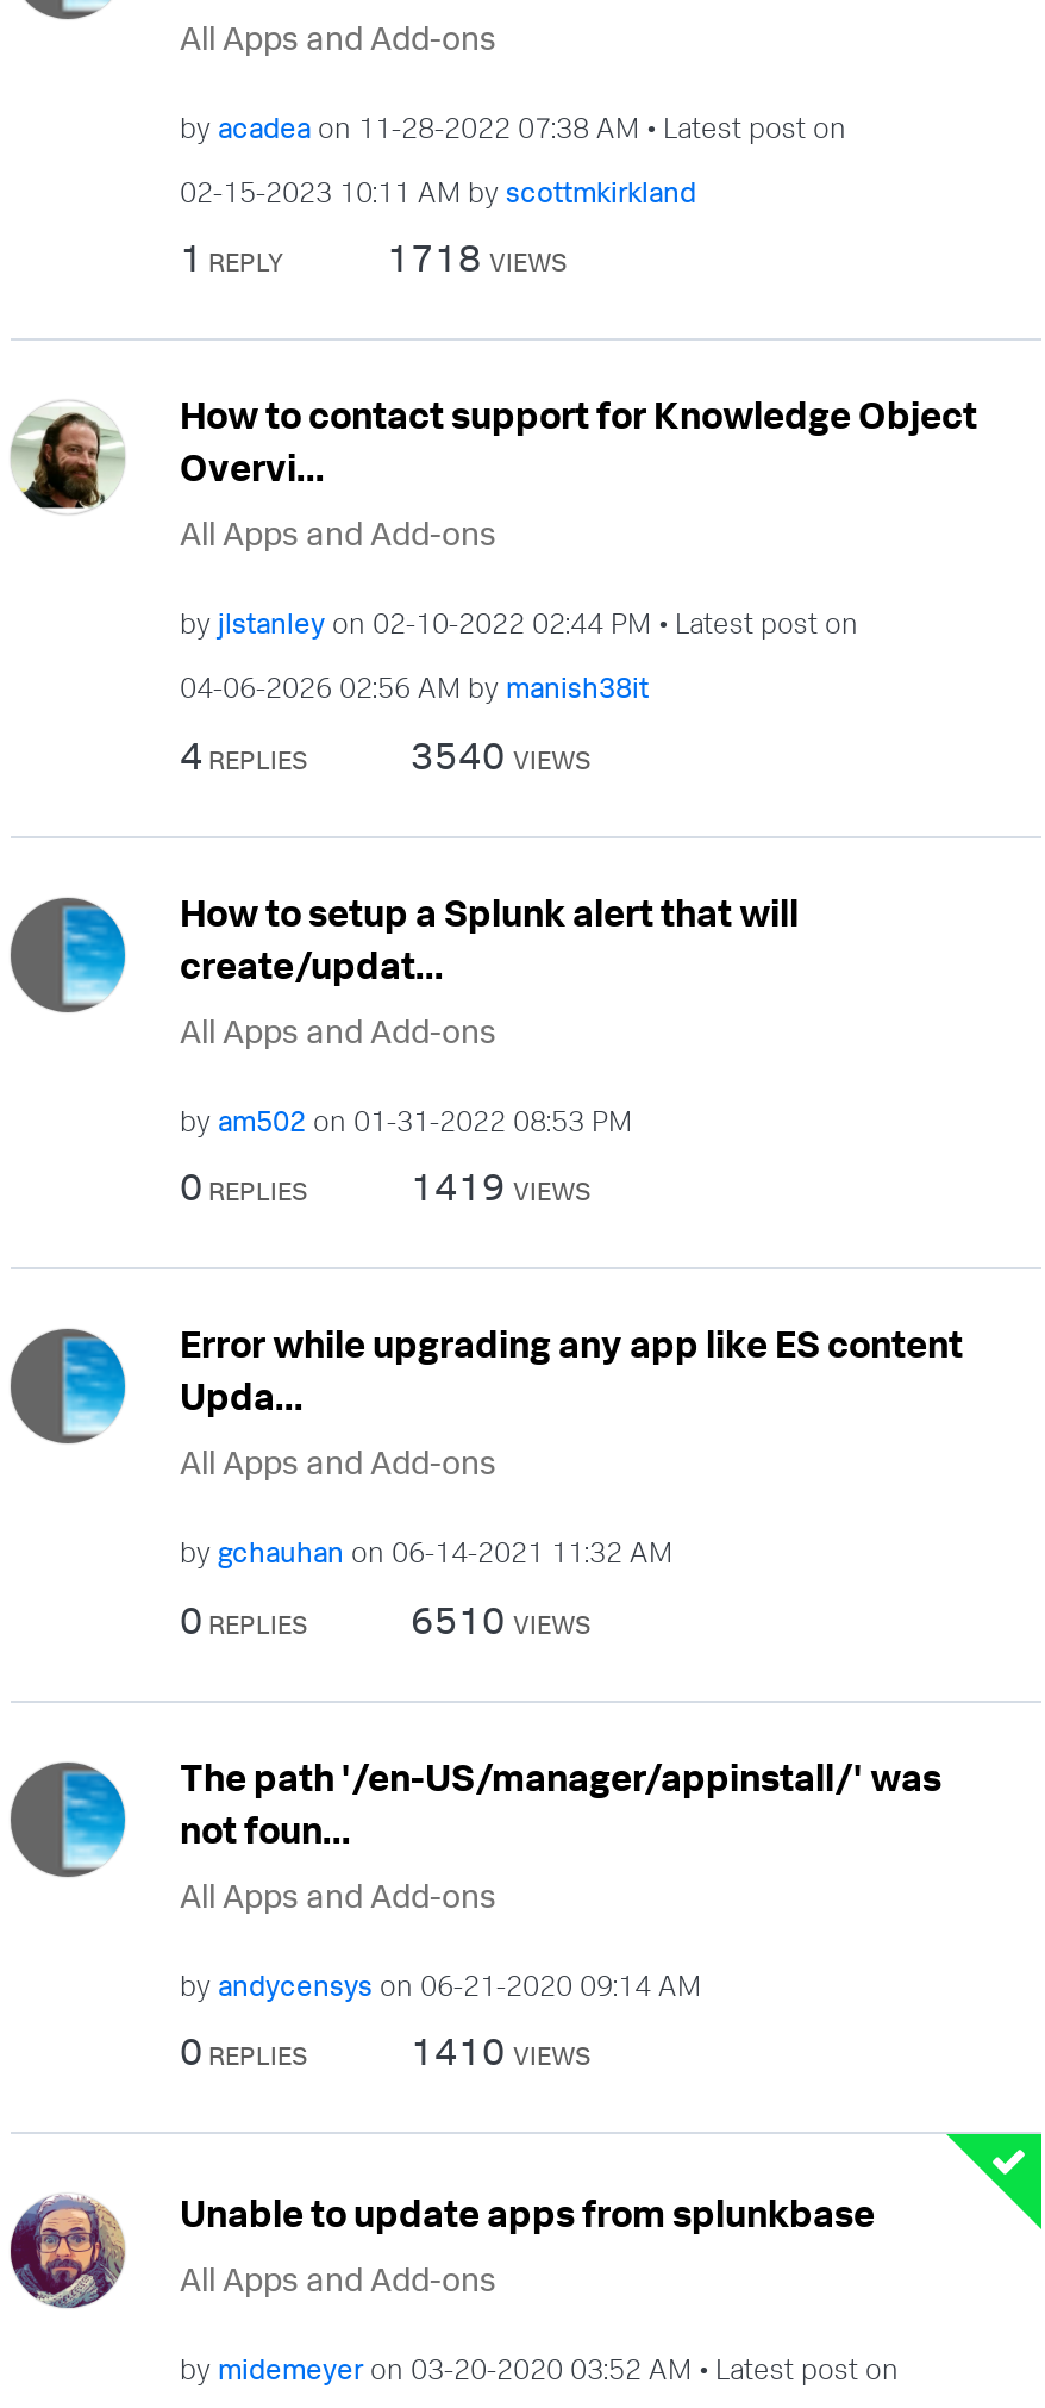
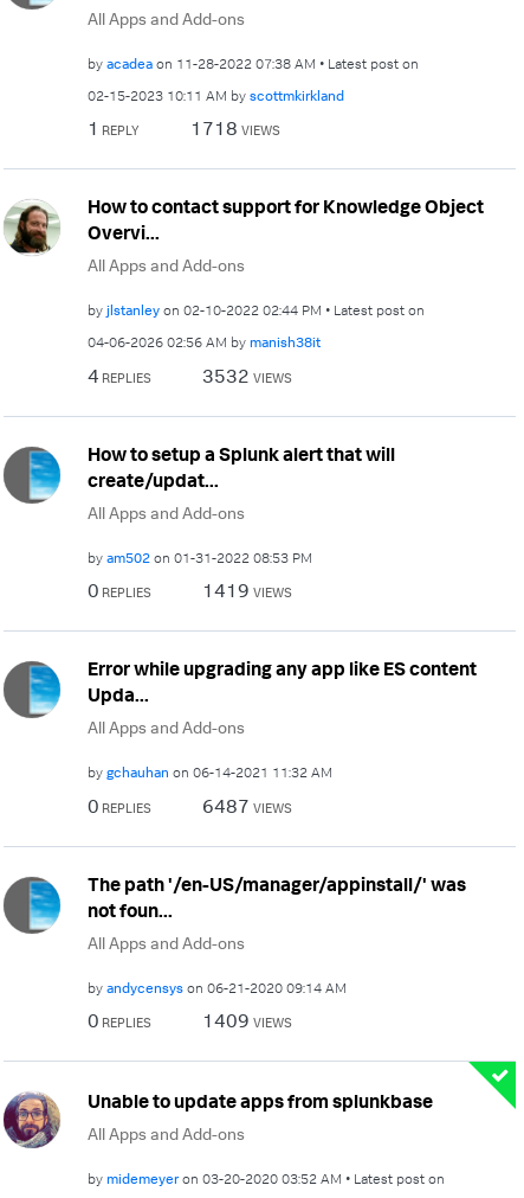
- 3540 VIEWS
+ 3532 VIEWS

- 6510 VIEWS
+ 6487 VIEWS

- 1410 VIEWS
+ 1409 VIEWS
